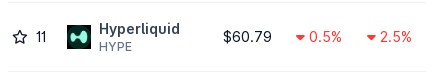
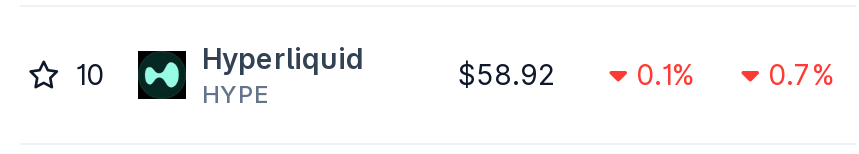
- 11
+ 10

- $60.79
+ $58.92

- 0.5%
+ 0.1%

- 2.5%
+ 0.7%
